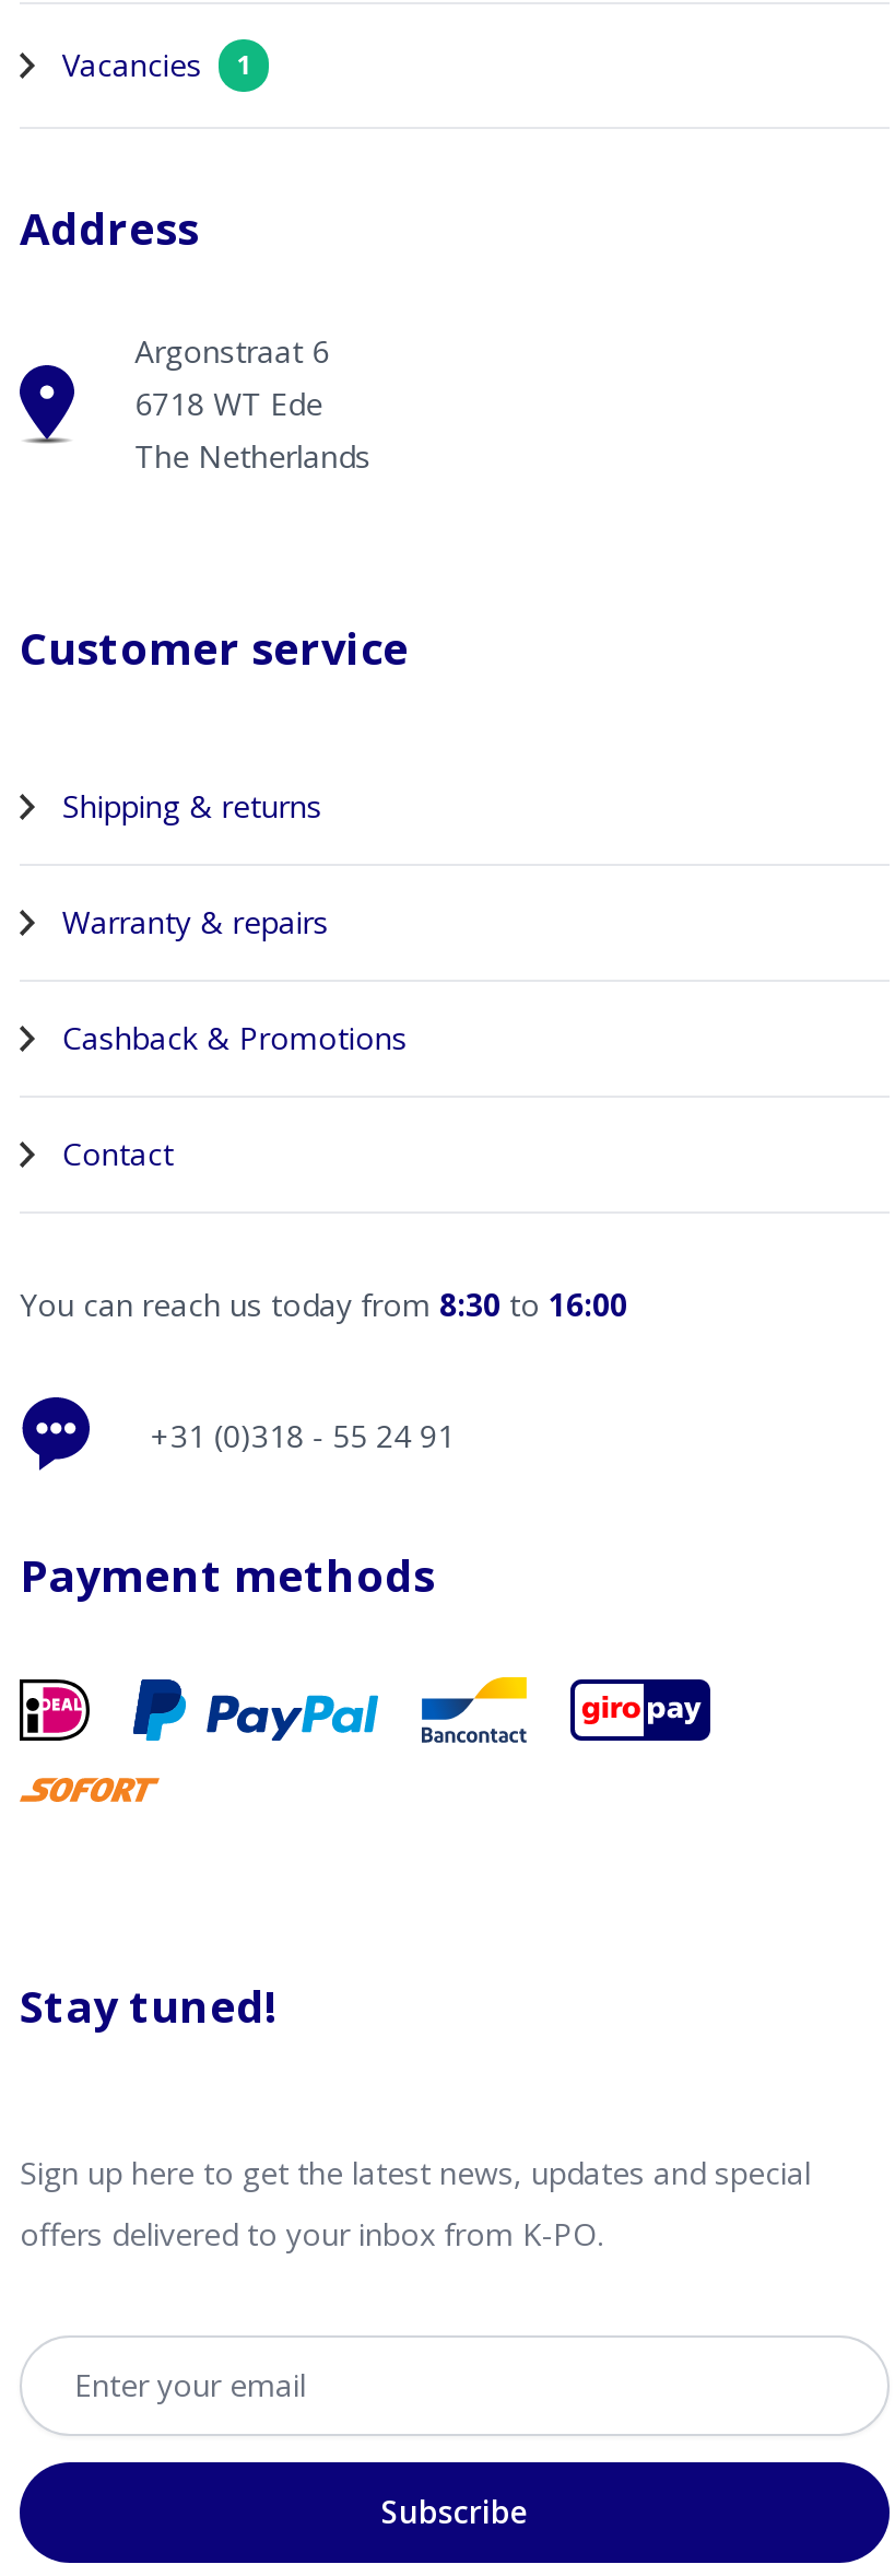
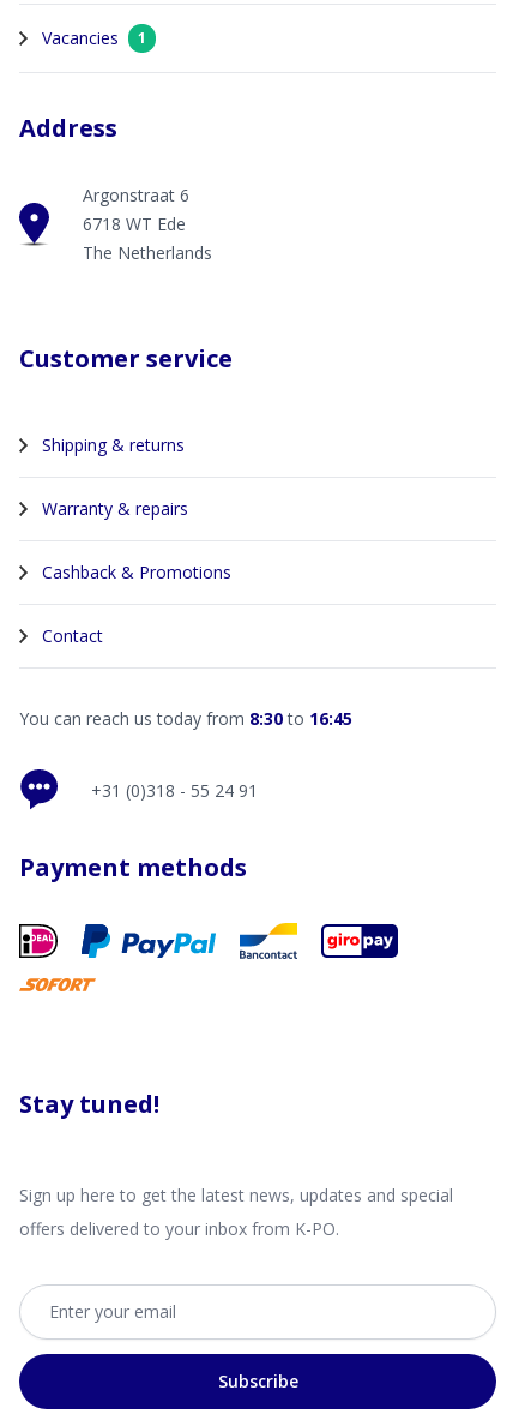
- You can reach us today from 8:30 to 16:00
+ You can reach us today from 8:30 to 16:45
